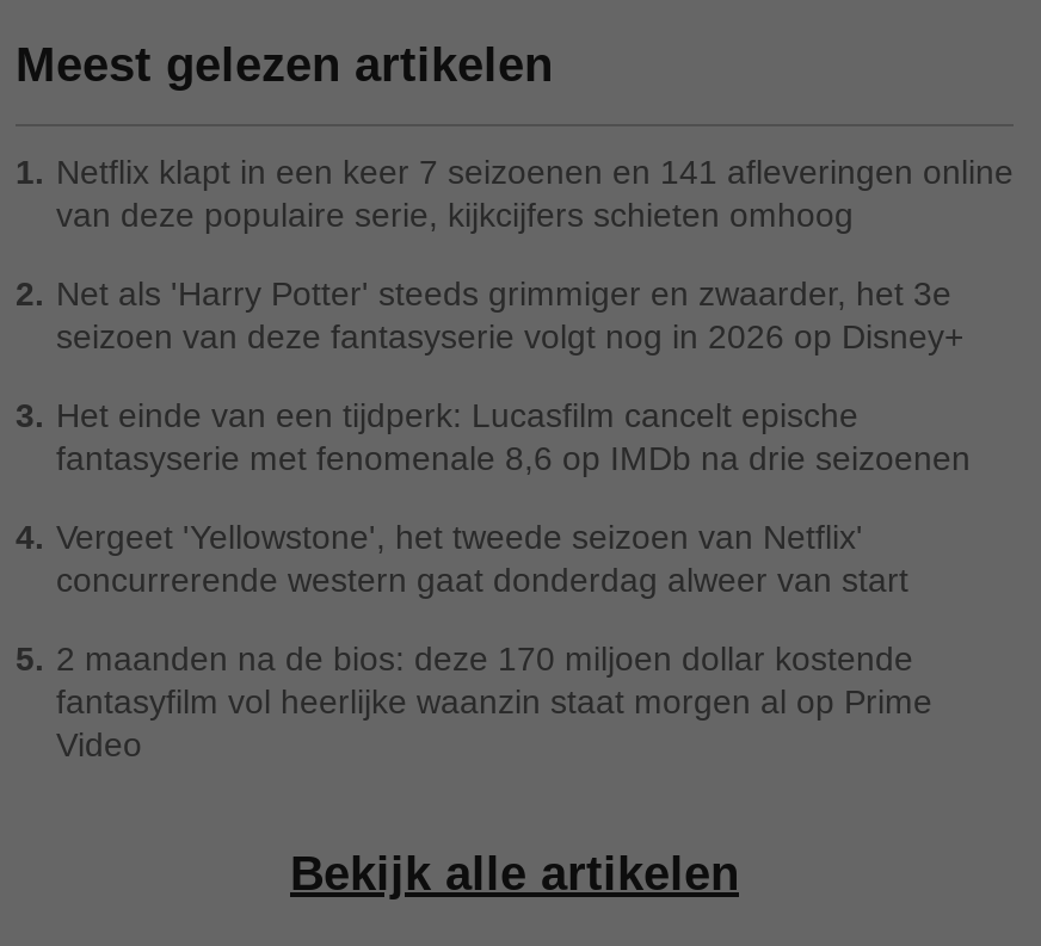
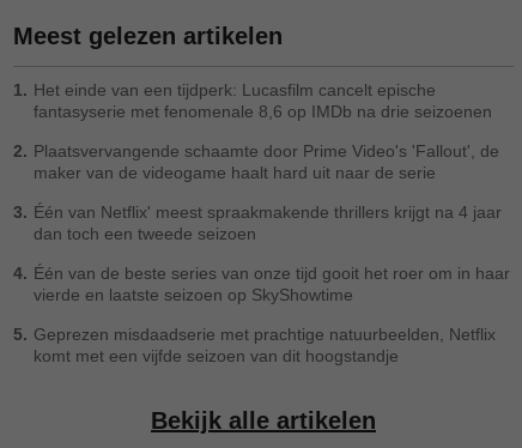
- 1. Netflix klapt in een keer 7 seizoenen en 141 afleveringen online
- van deze populaire serie, kijkcijfers schieten omhoog
- 2. Net als 'Harry Potter' steeds grimmiger en zwaarder, het 3e
- seizoen van deze fantasyserie volgt nog in 2026 op Disney+
- 3. Het einde van een tijdperk: Lucasfilm cancelt epische
+ 1. Het einde van een tijdperk: Lucasfilm cancelt epische

moved up: fantasyserie met fenomenale 8,6 op IMDb na drie seizoenen

- 4. Vergeet 'Yellowstone', het tweede seizoen van Netflix'
- concurrerende western gaat donderdag alweer van start
- 5. 2 maanden na de bios: deze 170 miljoen dollar kostende
- fantasyfilm vol heerlijke waanzin staat morgen al op Prime
- Video
+ 2. Plaatsvervangende schaamte door Prime Video's 'Fallout', de
+ maker van de videogame haalt hard uit naar de serie
+ 3. Één van Netflix' meest spraakmakende thrillers krijgt na 4 jaar
+ dan toch een tweede seizoen
+ 4. Één van de beste series van onze tijd gooit het roer om in haar
+ vierde en laatste seizoen op SkyShowtime
+ 5. Geprezen misdaadserie met prachtige natuurbeelden, Netflix
+ komt met een vijfde seizoen van dit hoogstandje
